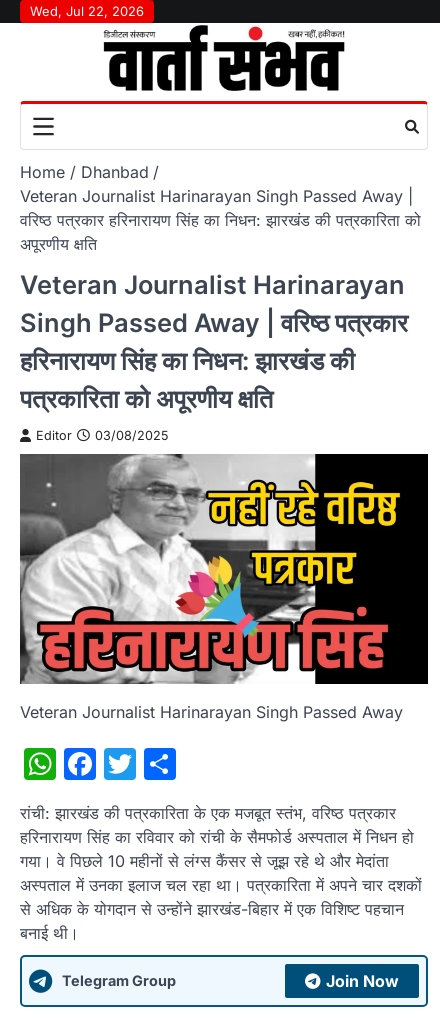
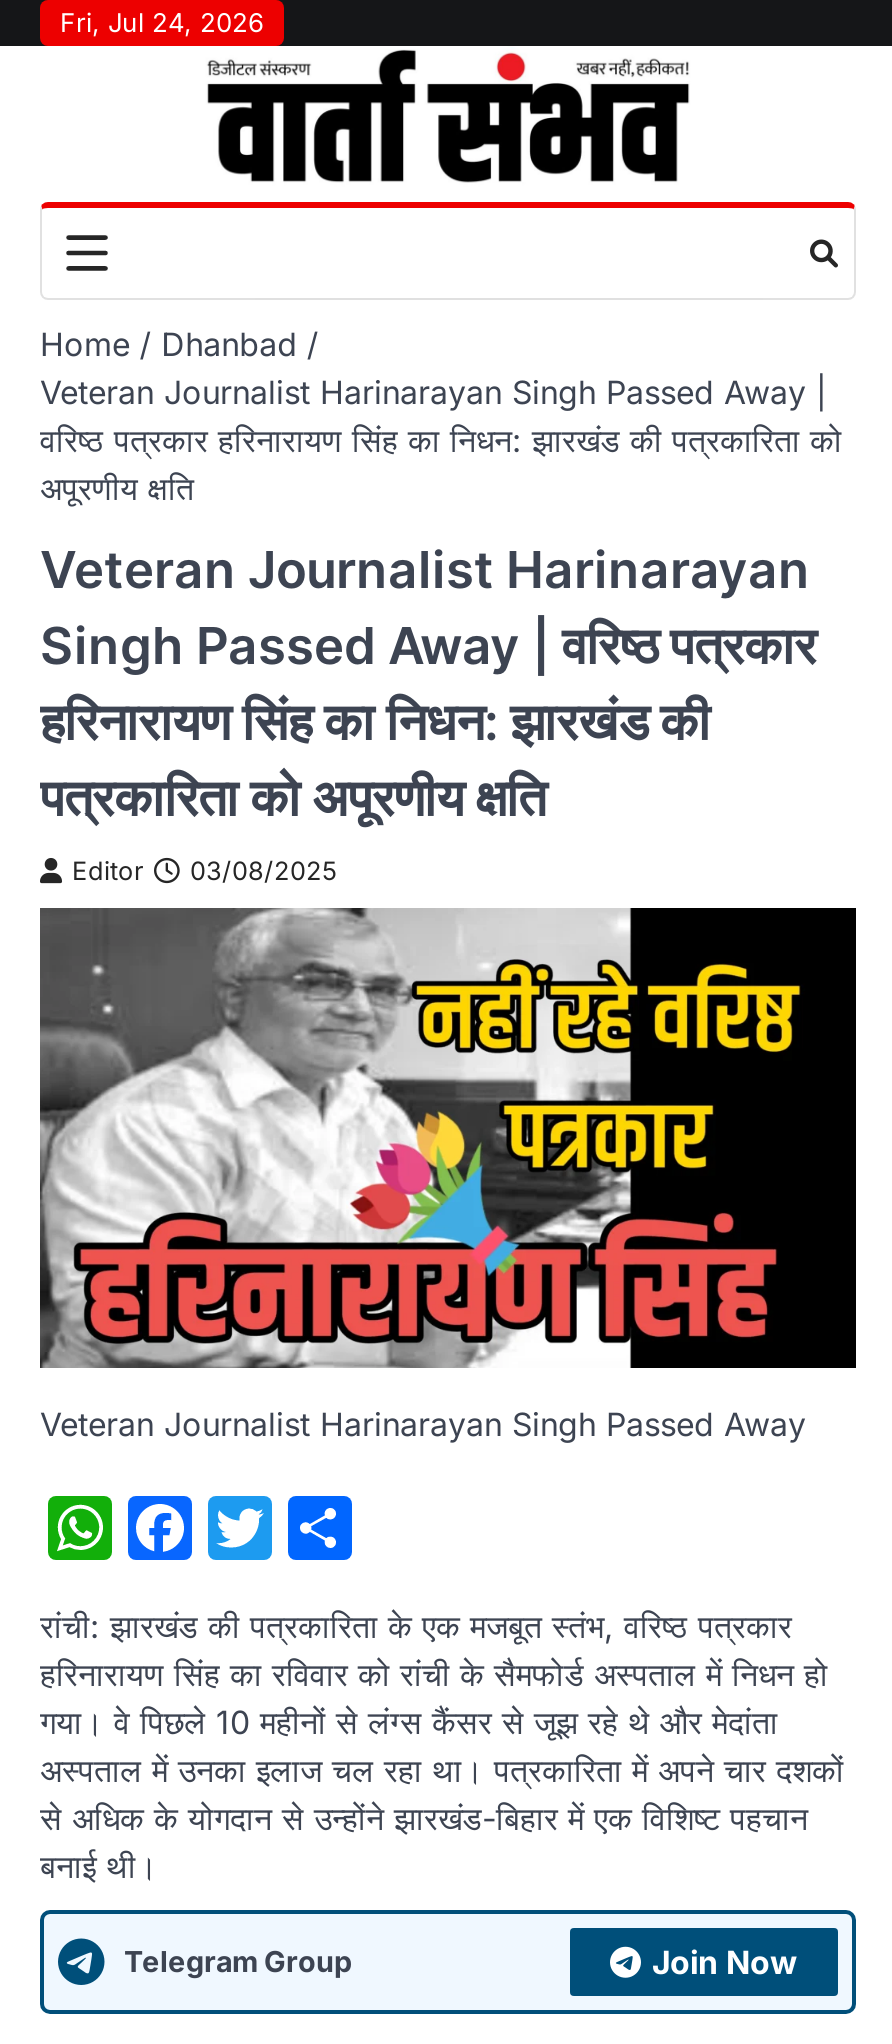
- Wed, Jul 22, 2026
+ Fri, Jul 24, 2026
